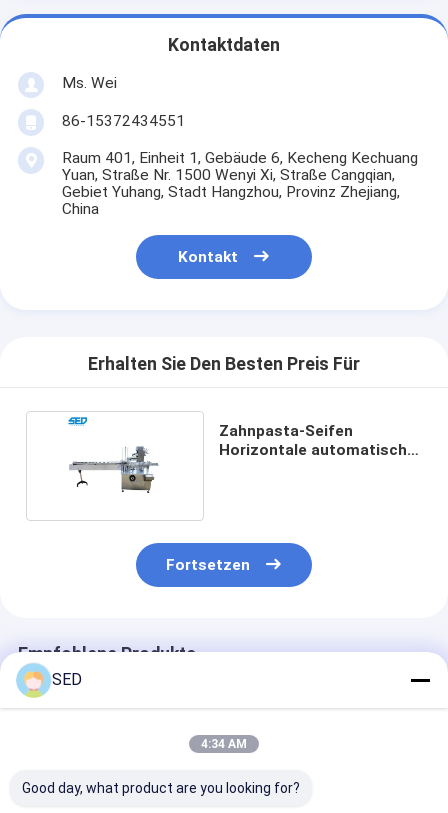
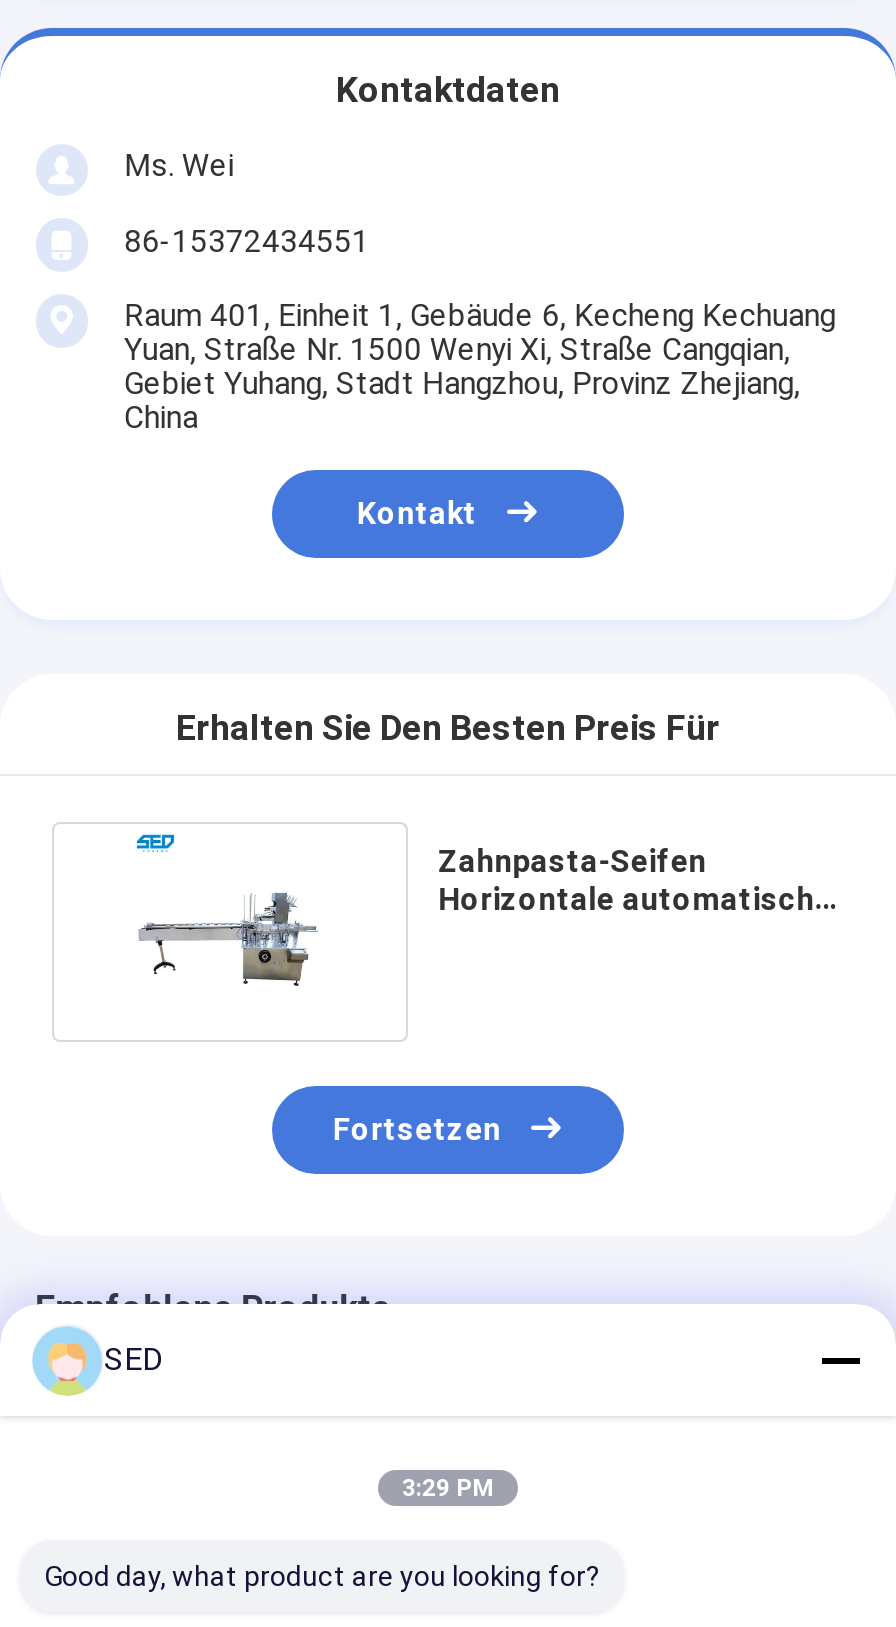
- 4:34 AM
+ 3:29 PM
